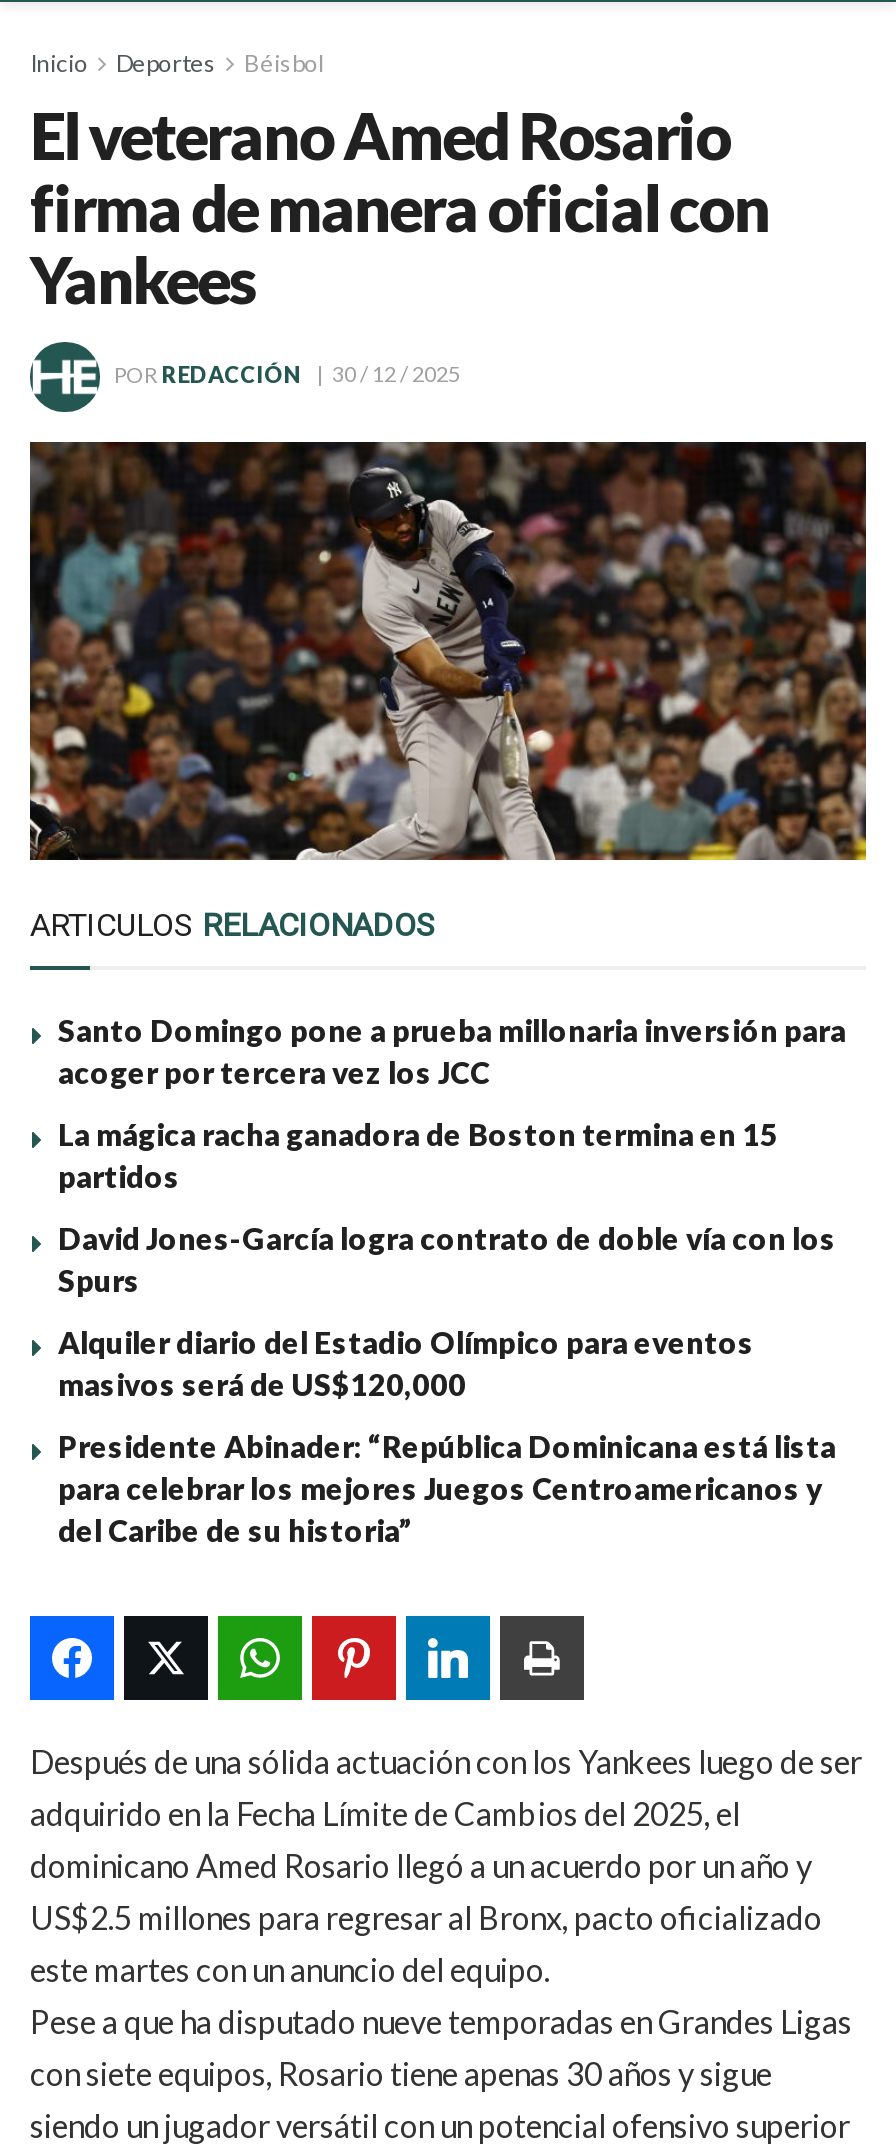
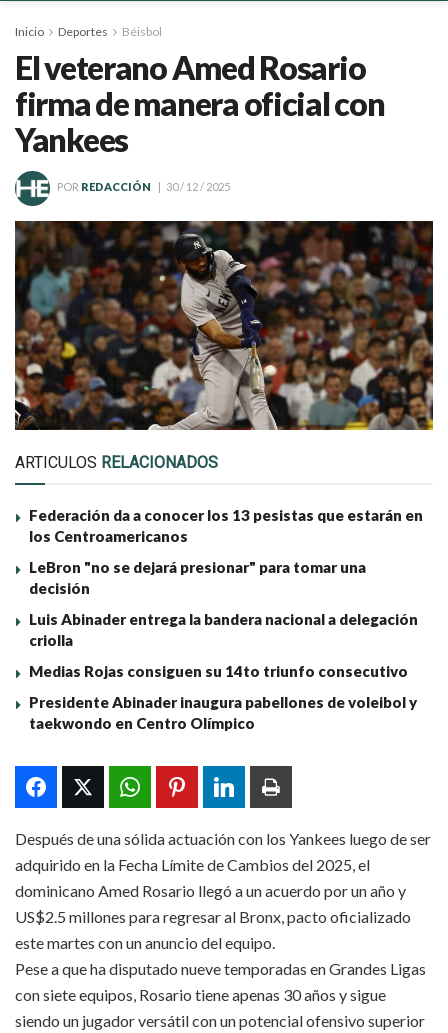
- Santo Domingo pone a prueba millonaria inversión para
- acoger por tercera vez los JCC
+ Federación da a conocer los 13 pesistas que estarán en
+ los Centroamericanos

- La mágica racha ganadora de Boston termina en 15
- partidos
+ LeBron "no se dejará presionar" para tomar una
+ decisión

- David Jones-García logra contrato de doble vía con los
- Spurs
+ Luis Abinader entrega la bandera nacional a delegación
+ criolla

- Alquiler diario del Estadio Olímpico para eventos
- masivos será de US$120,000
+ Medias Rojas consiguen su 14to triunfo consecutivo

- Presidente Abinader: “República Dominicana está lista
- para celebrar los mejores Juegos Centroamericanos y
- del Caribe de su historia”
+ Presidente Abinader inaugura pabellones de voleibol y
+ taekwondo en Centro Olímpico
